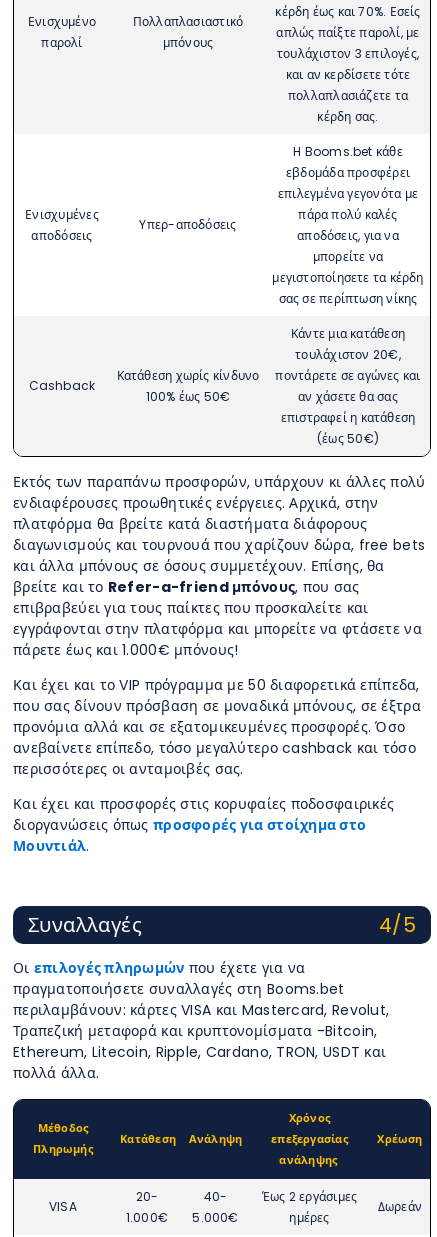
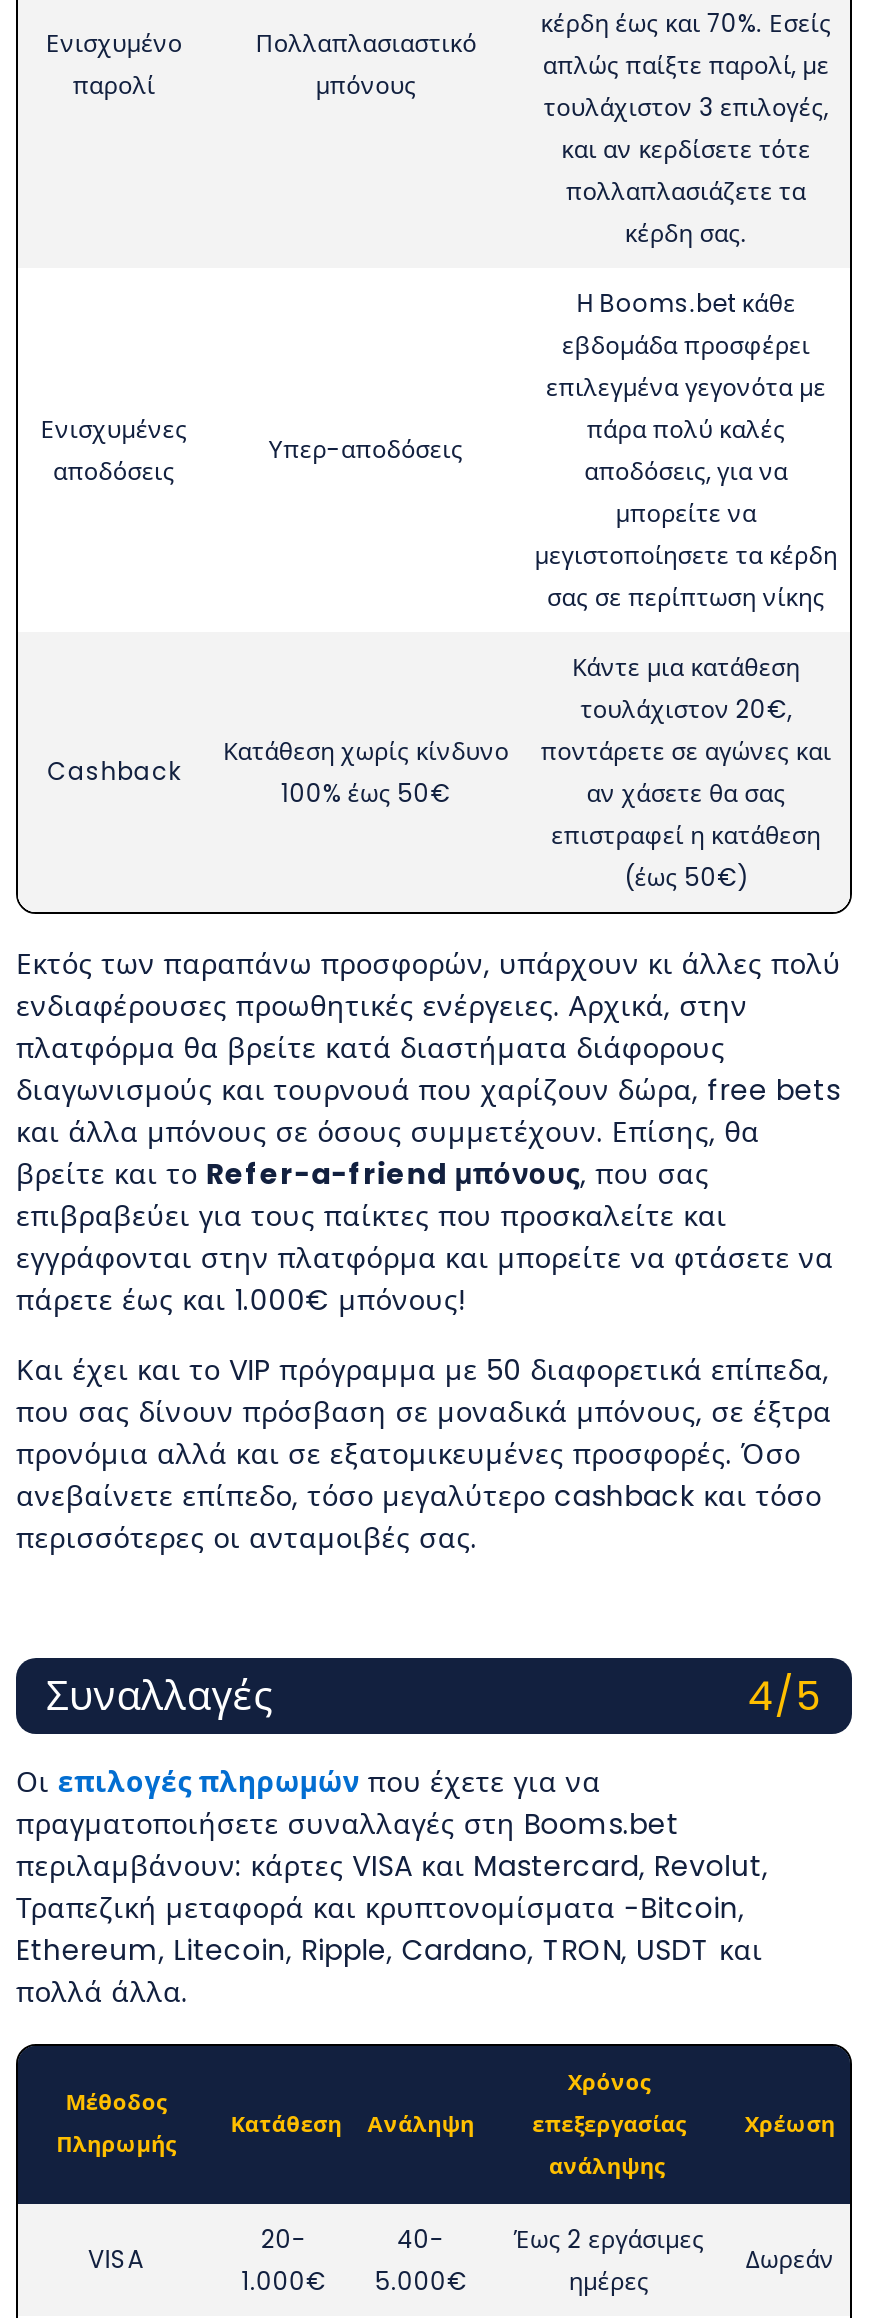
- Και έχει και προσφορές στις κορυφαίες ποδοσφαιρικές
- διοργανώσεις όπως προσφορές για στοίχημα στο
- Μουντιάλ.
